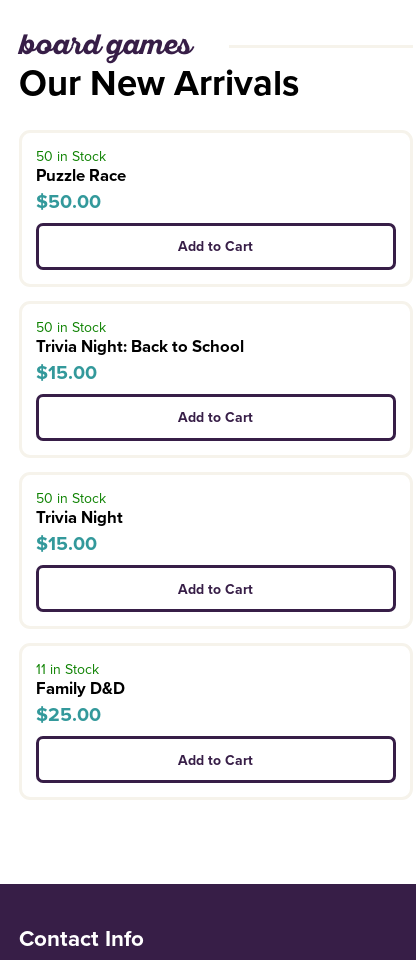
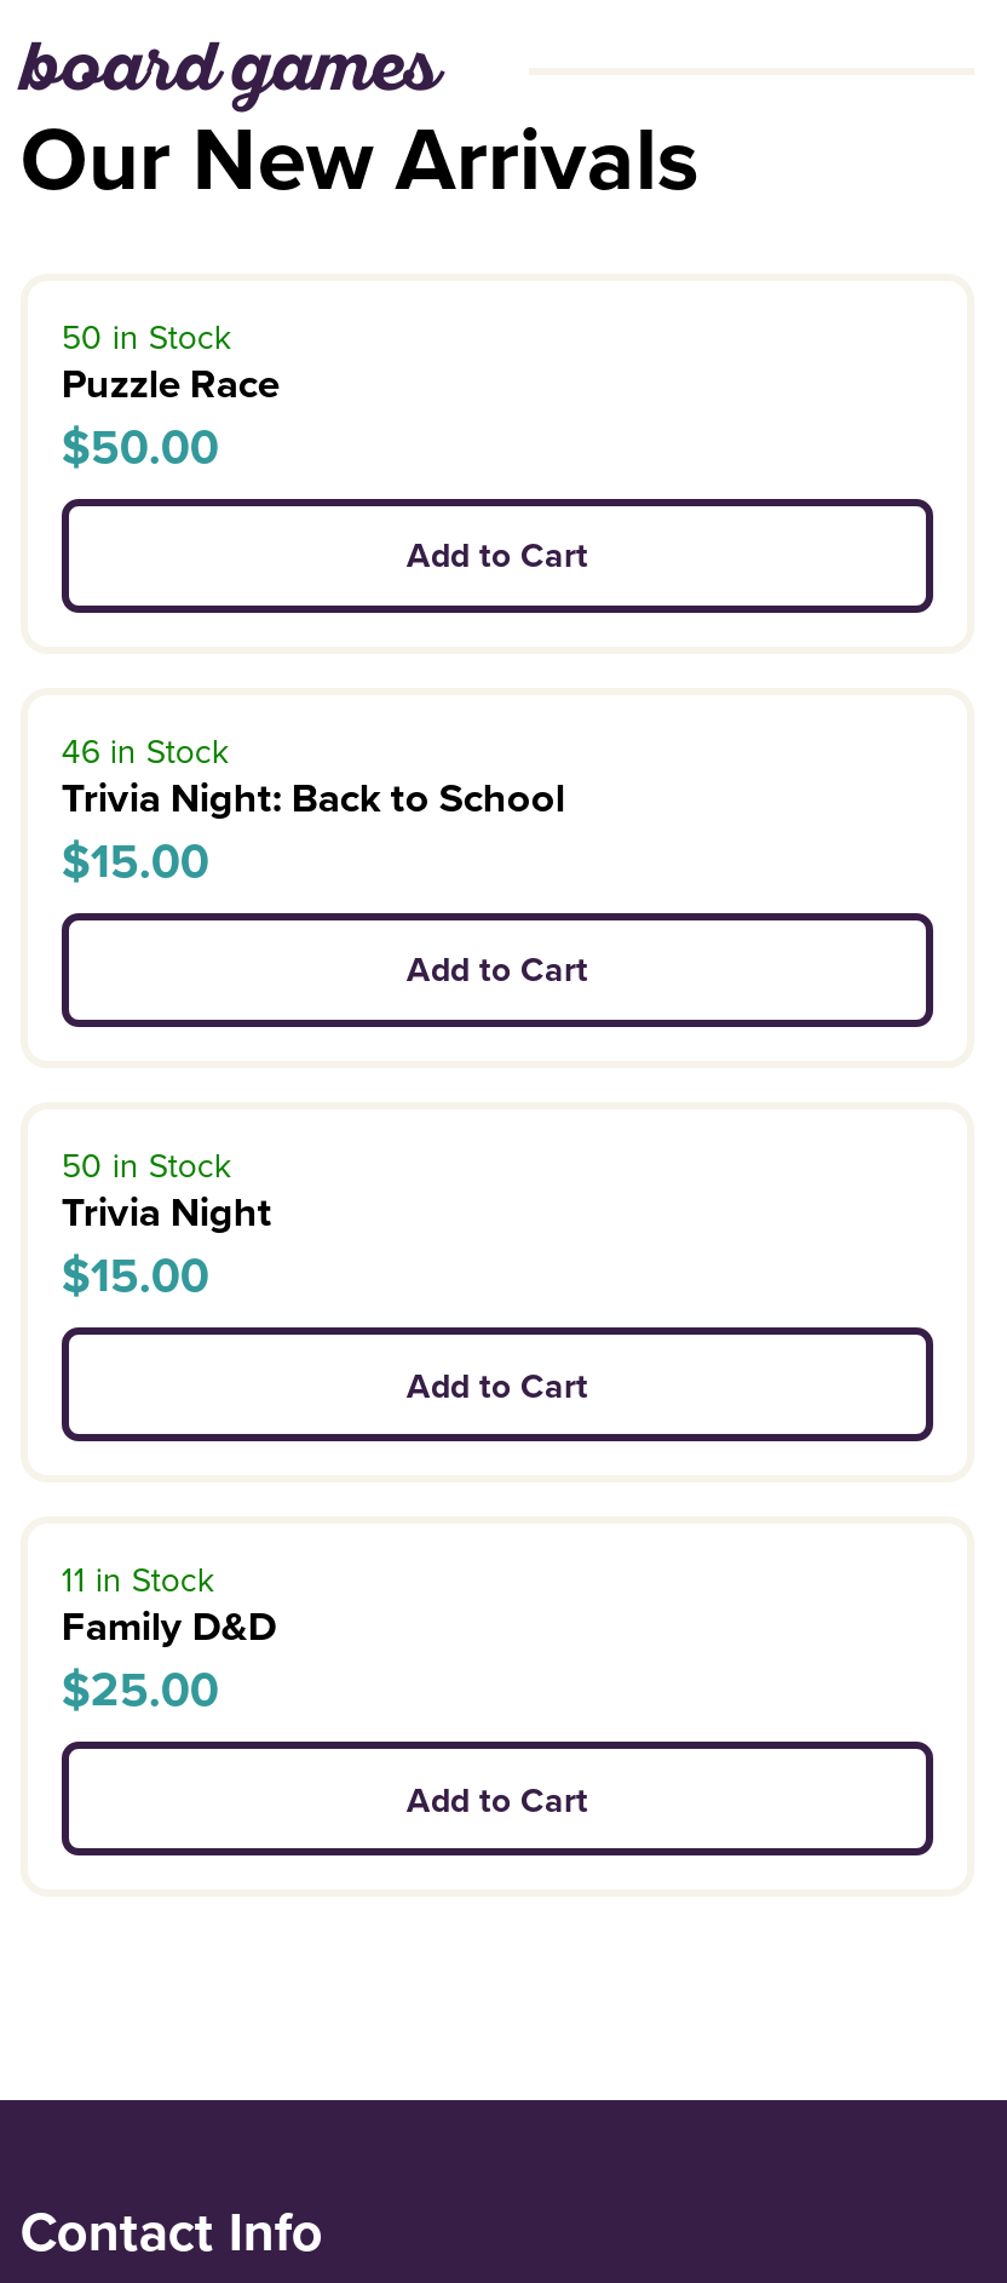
- 50 in Stock
+ 46 in Stock
